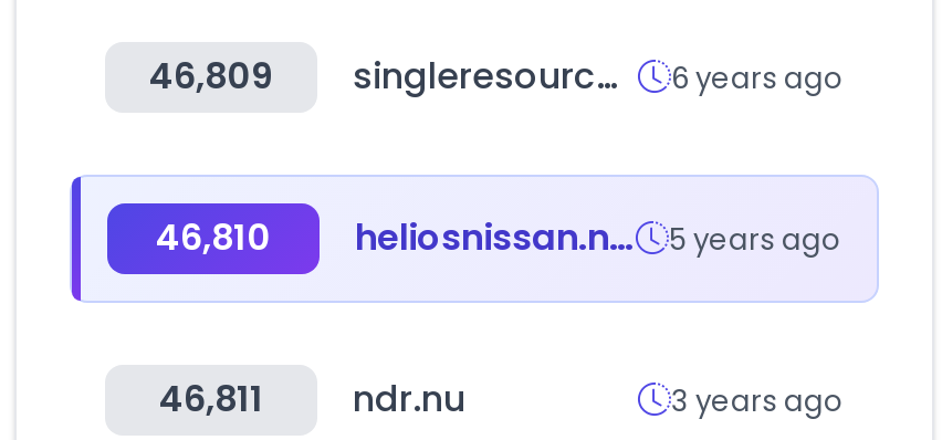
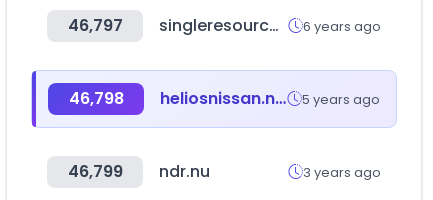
- 46,809
+ 46,797

- 46,810
+ 46,798

- 46,811 ndr.nu
+ 46,799 ndr.nu
